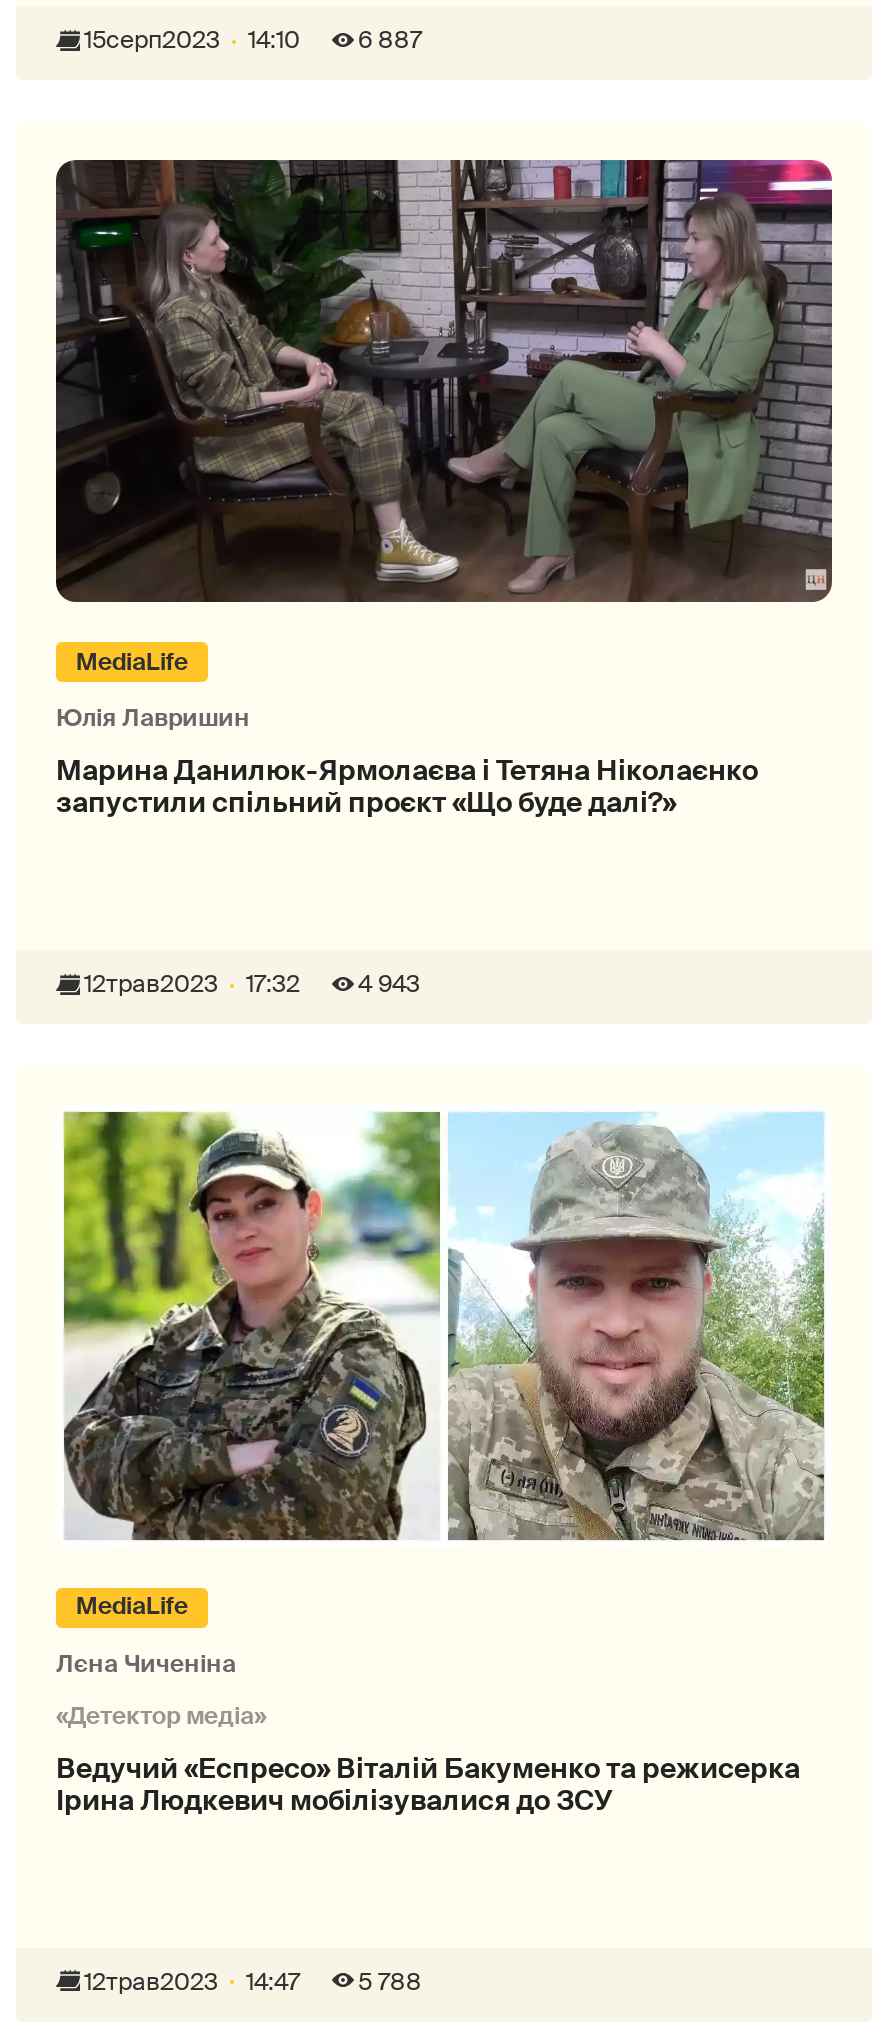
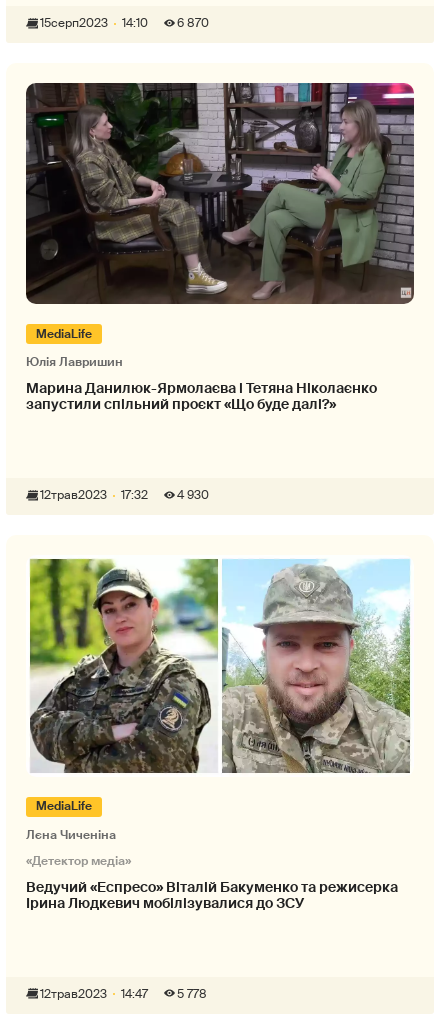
- 15серп2023 14:10 6 887
+ 15серп2023 14:10 6 870

- 12трав2023 17:32 4 943
+ 12трав2023 17:32 4 930

- 5 788
+ 5 778
